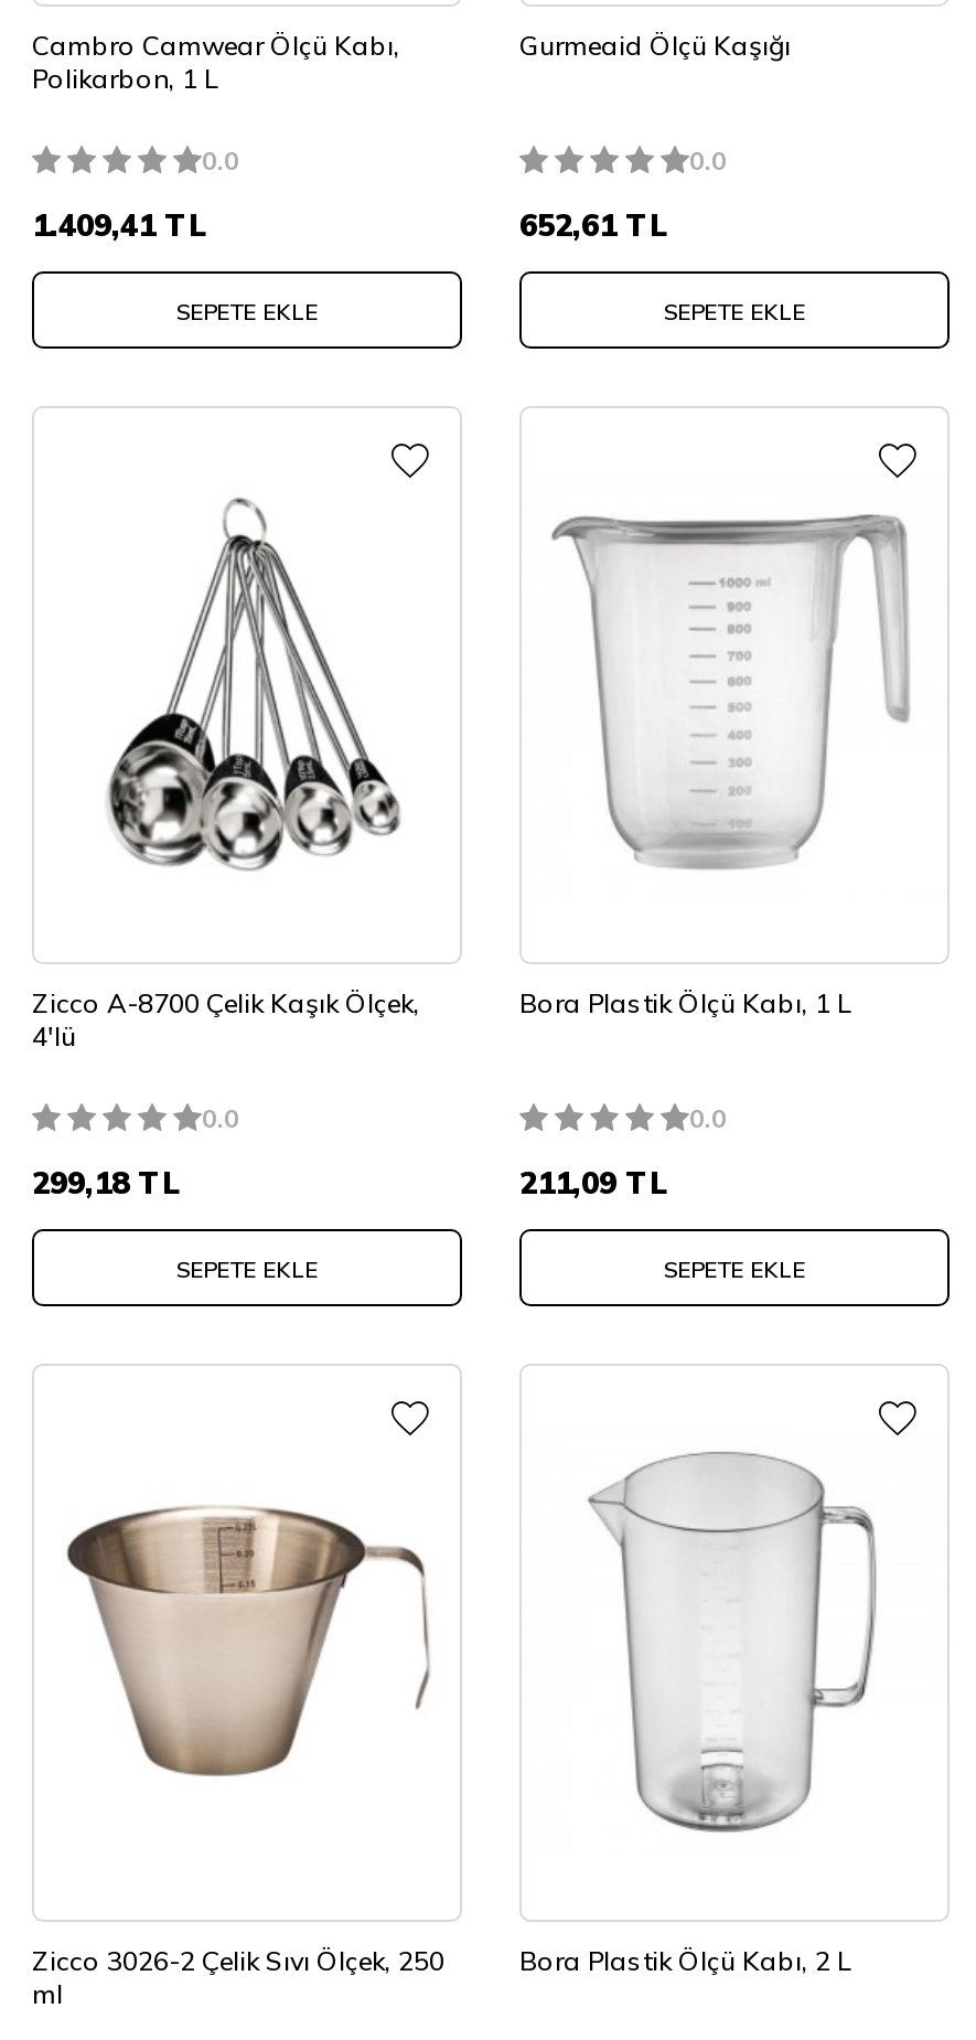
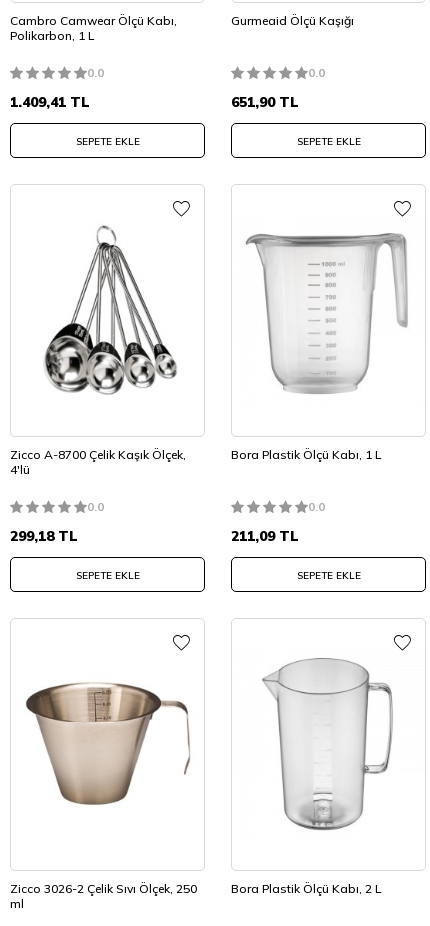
- 652,61 TL
+ 651,90 TL
